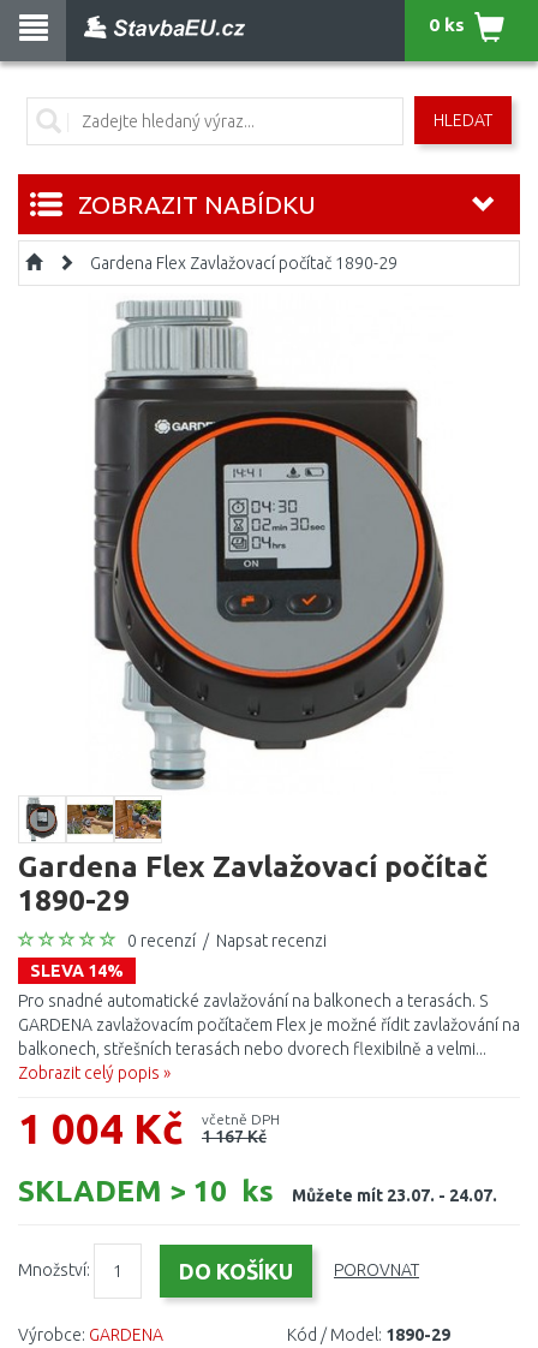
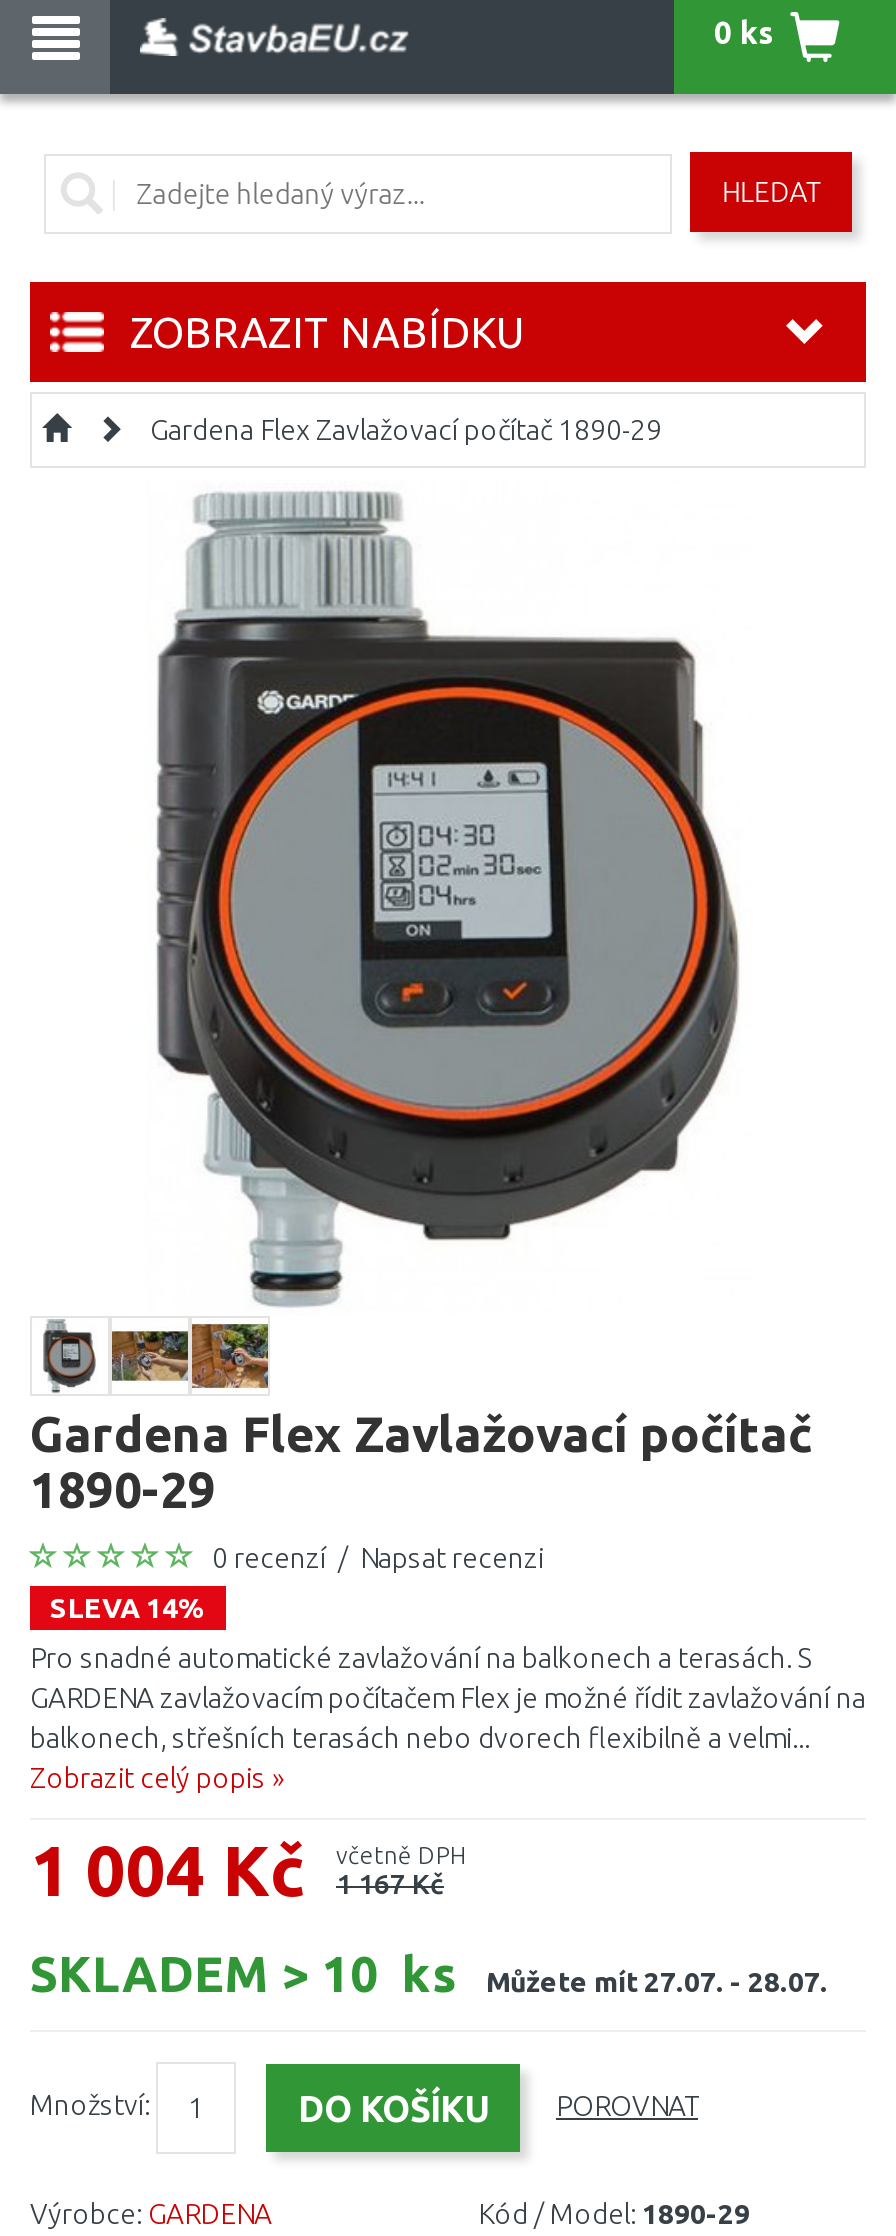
- SKLADEM > 10 ks Můžete mít 23.07. - 24.07.
+ SKLADEM > 10 ks Můžete mít 27.07. - 28.07.
